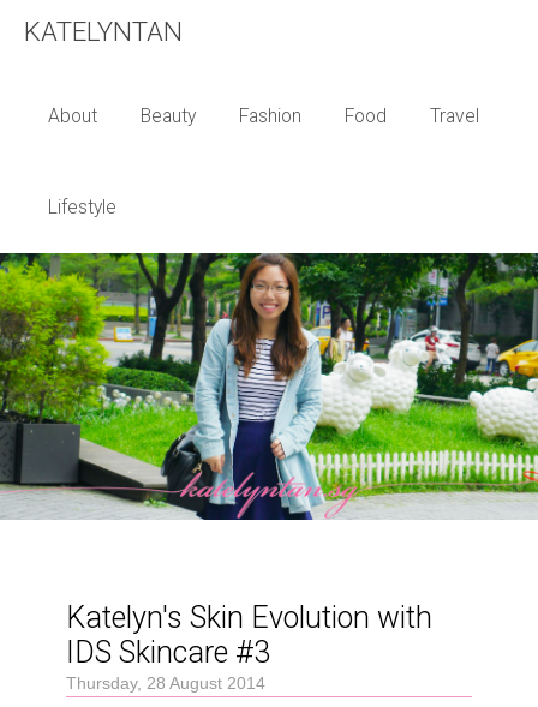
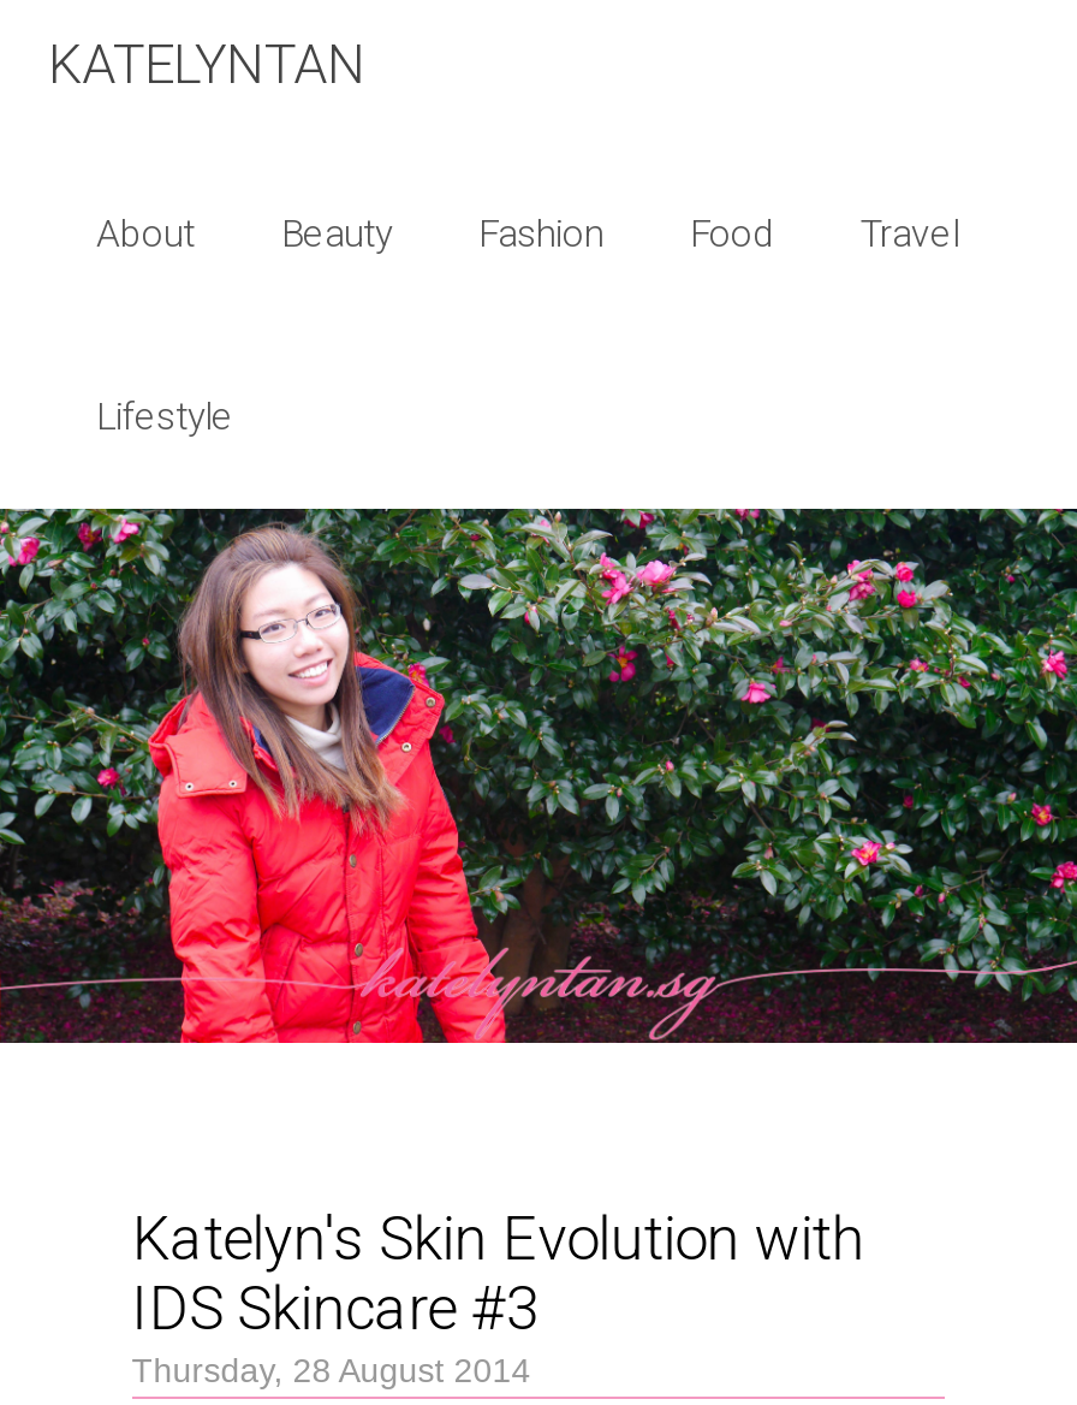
- [image]
+ [image]
